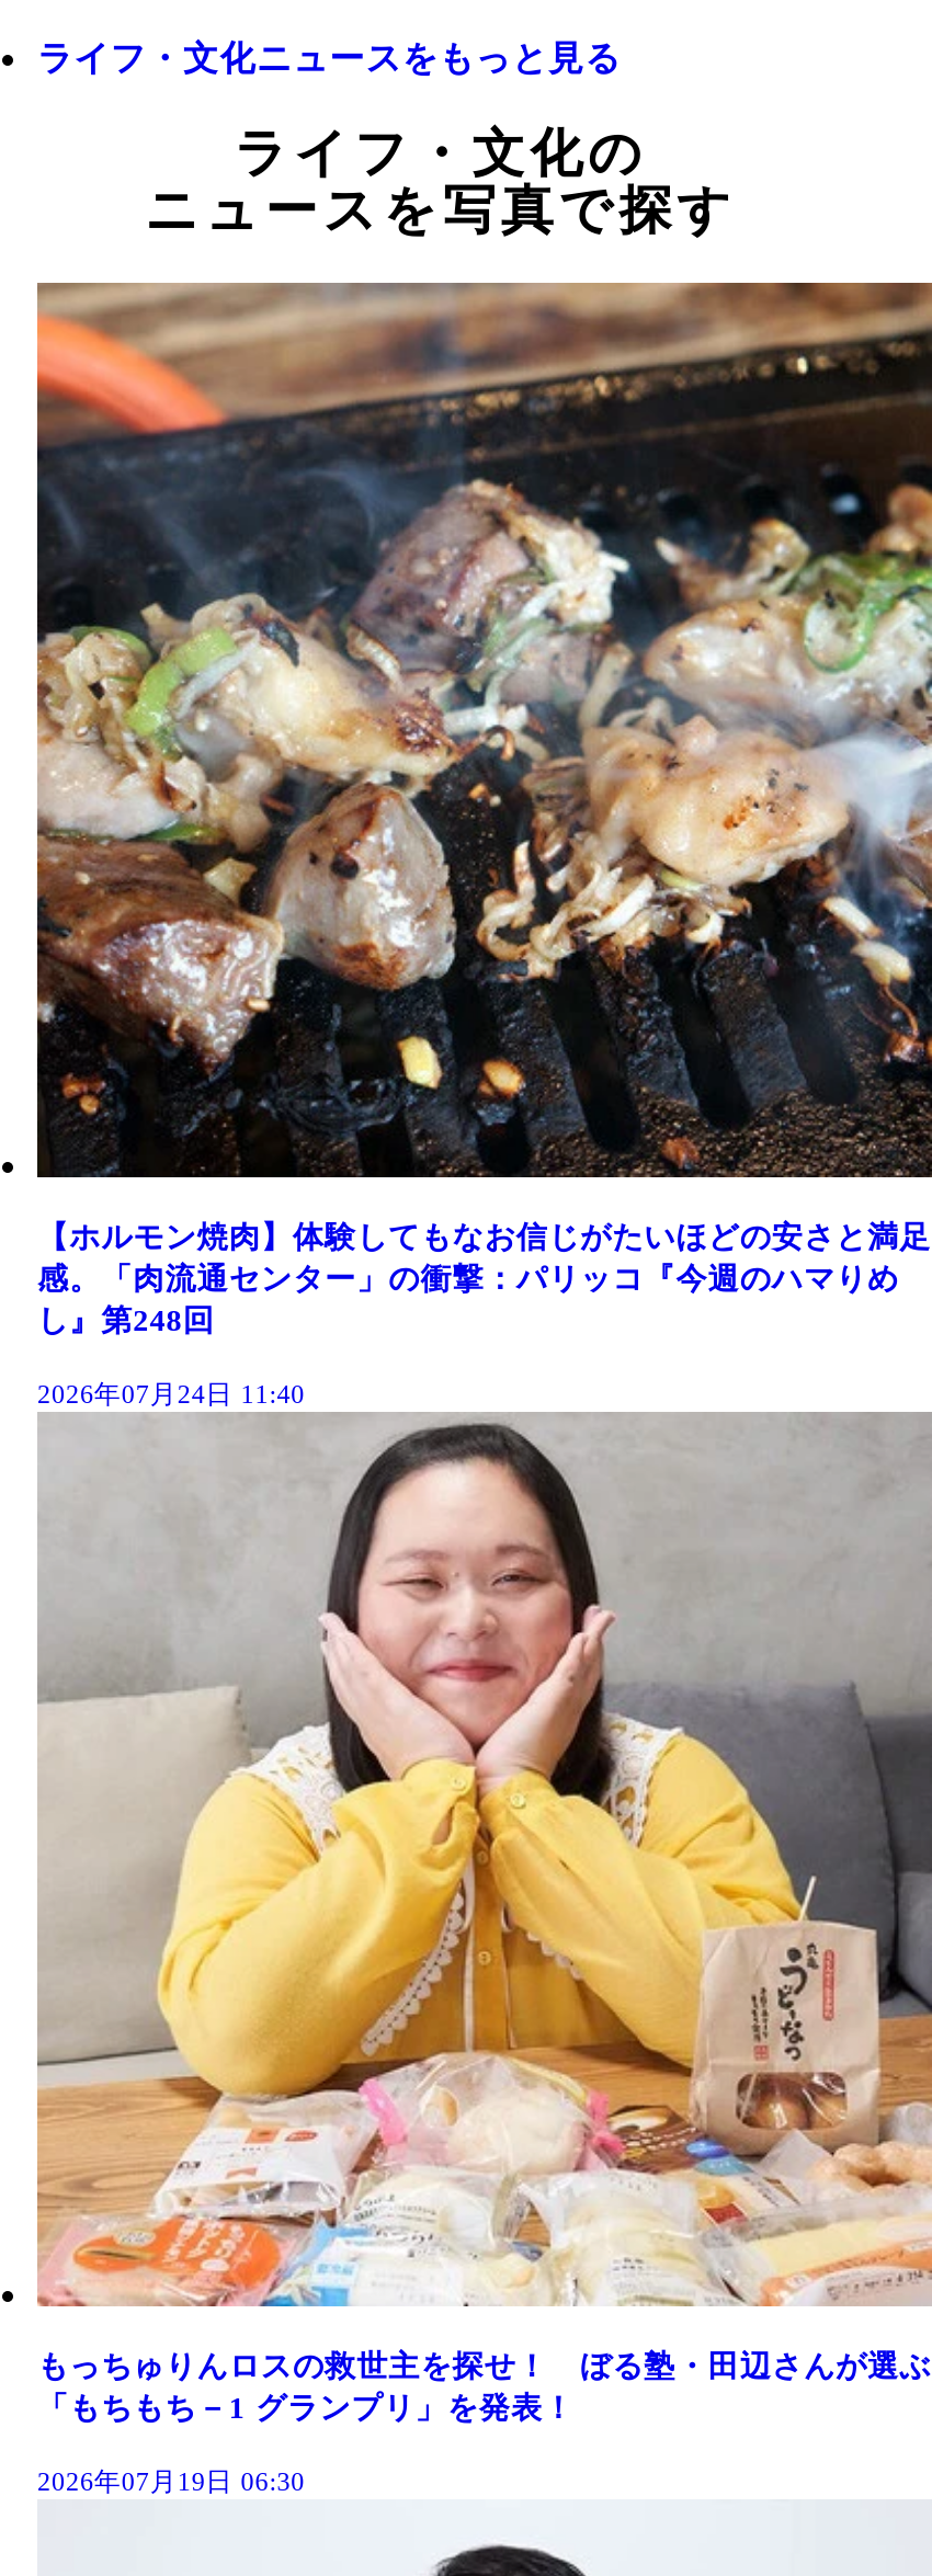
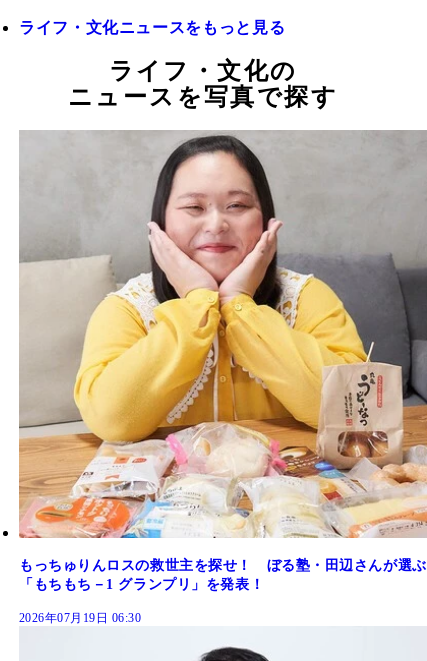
- [image]
- 【ホルモン焼肉】体験してもなお信じがたいほどの安さと満足
- 感。「肉流通センター」の衝撃：パリッコ『今週のハマりめ
- し』第248回
- 2026年07月24日 11:40
